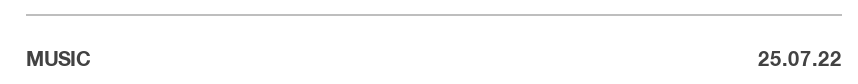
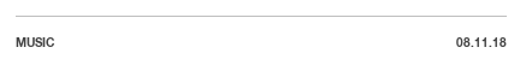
- 25.07.22
+ 08.11.18
